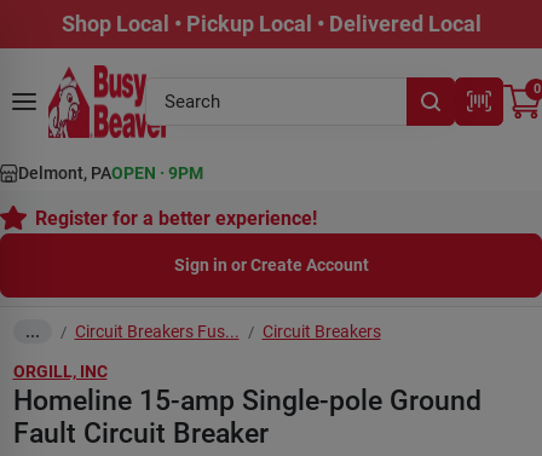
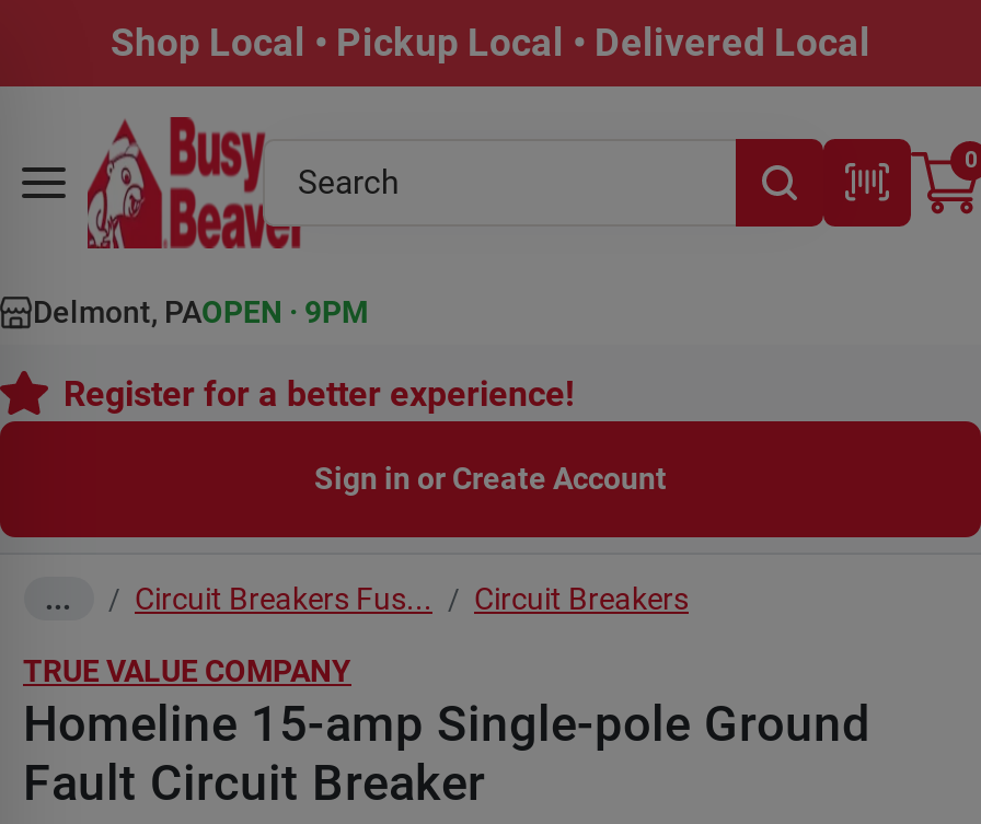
- ORGILL, INC
+ TRUE VALUE COMPANY
